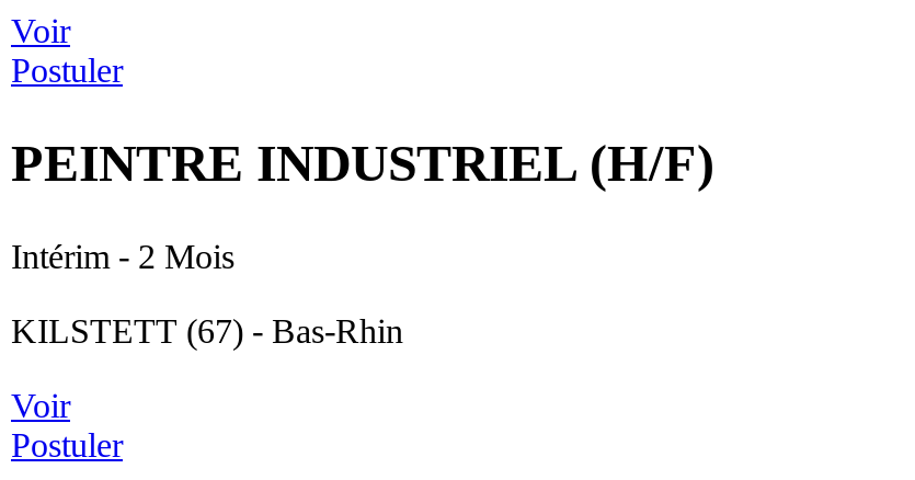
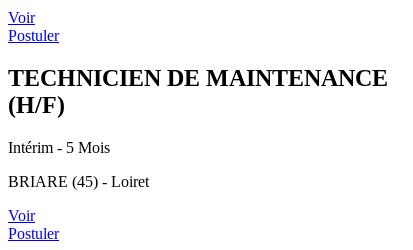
- PEINTRE INDUSTRIEL (H/F)
+ TECHNICIEN DE MAINTENANCE
+ (H/F)

- Intérim - 2 Mois
+ Intérim - 5 Mois

- KILSTETT (67) - Bas-Rhin
+ BRIARE (45) - Loiret
